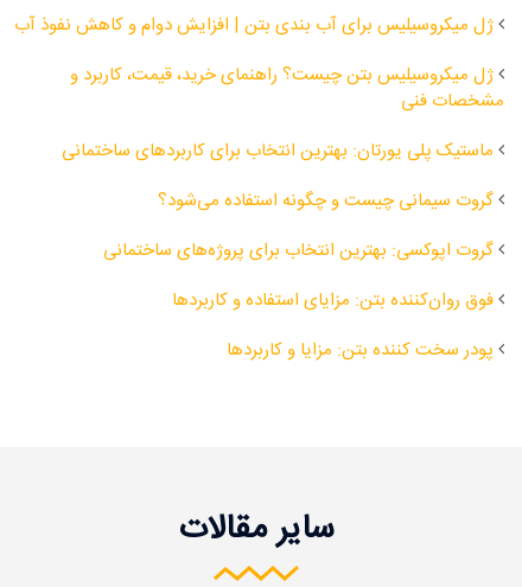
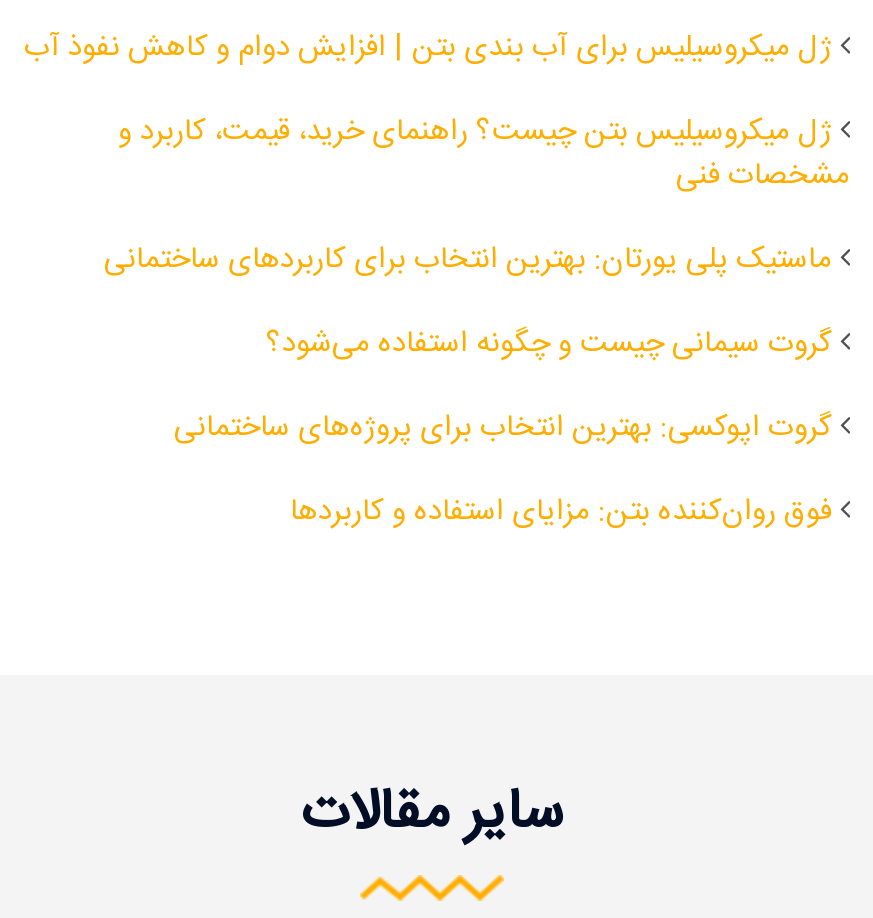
- پودر سخت کننده بتن: مزایا و کاربردها
